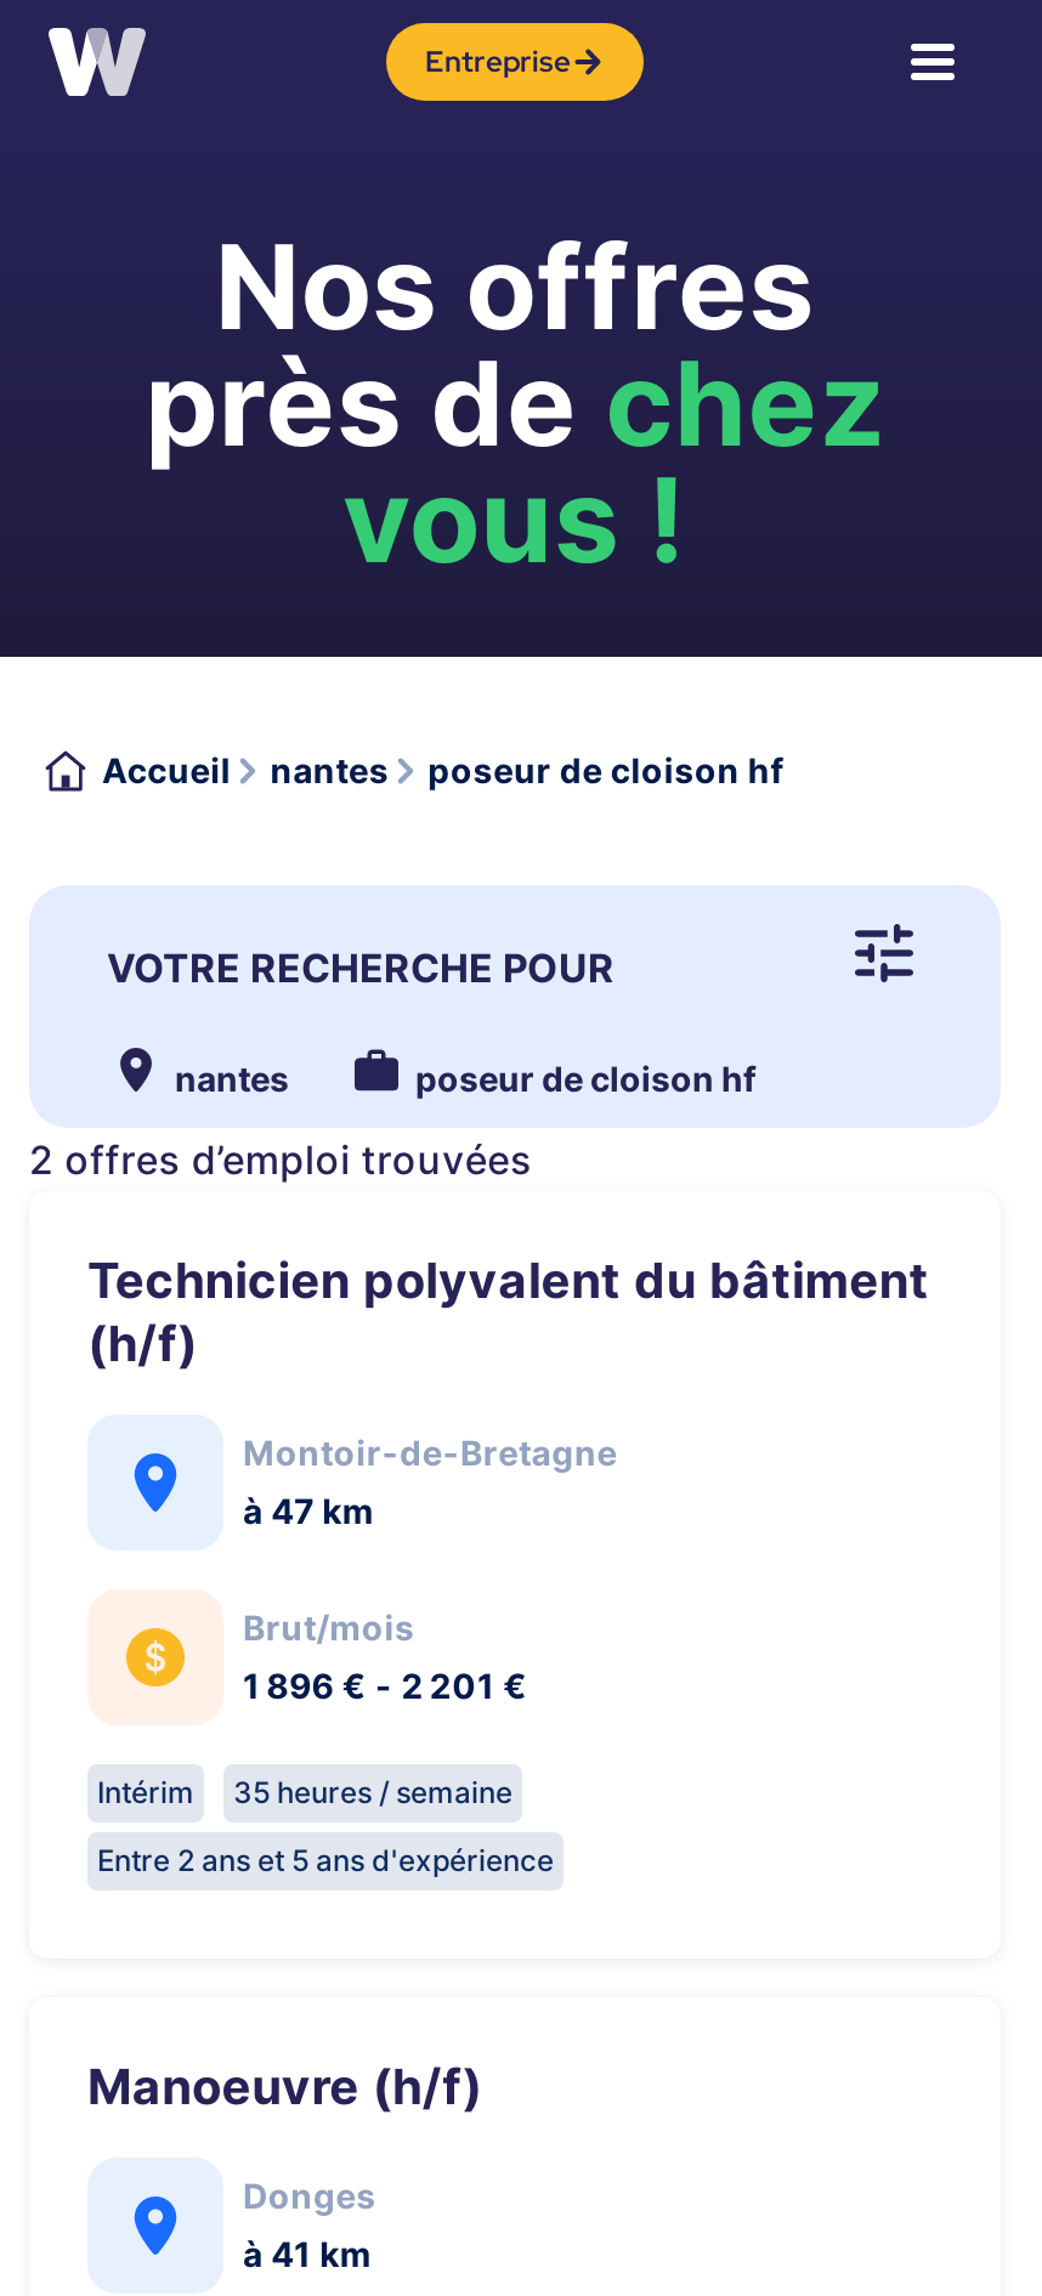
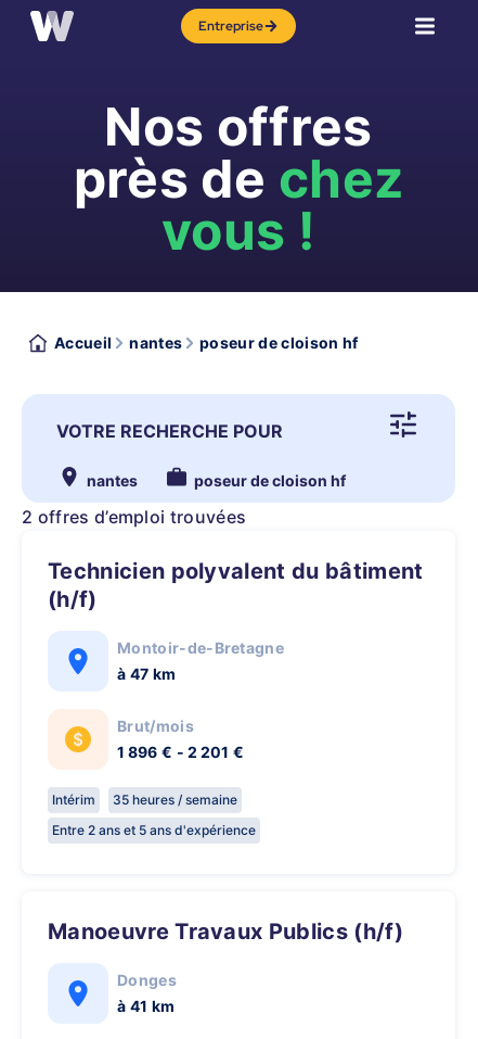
- Manoeuvre (h/f)
+ Manoeuvre Travaux Publics (h/f)
